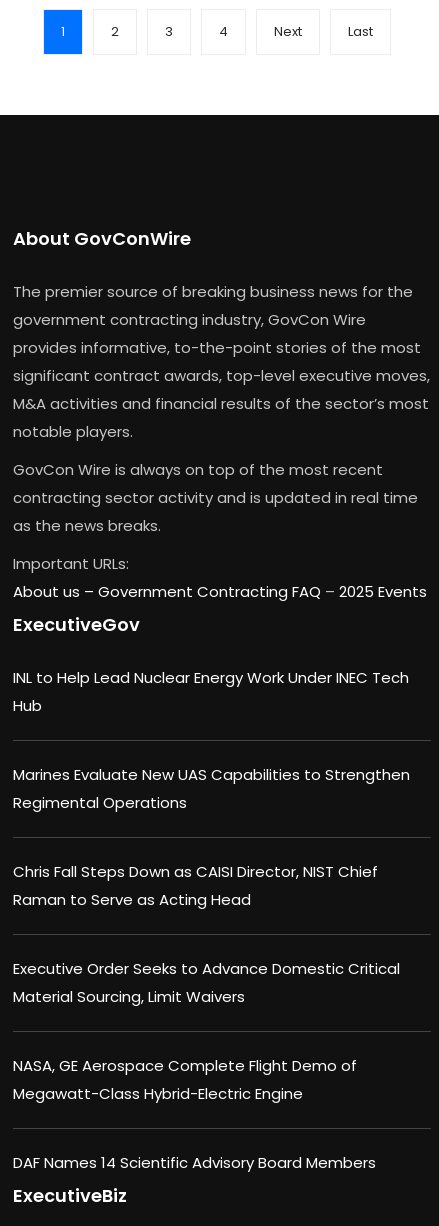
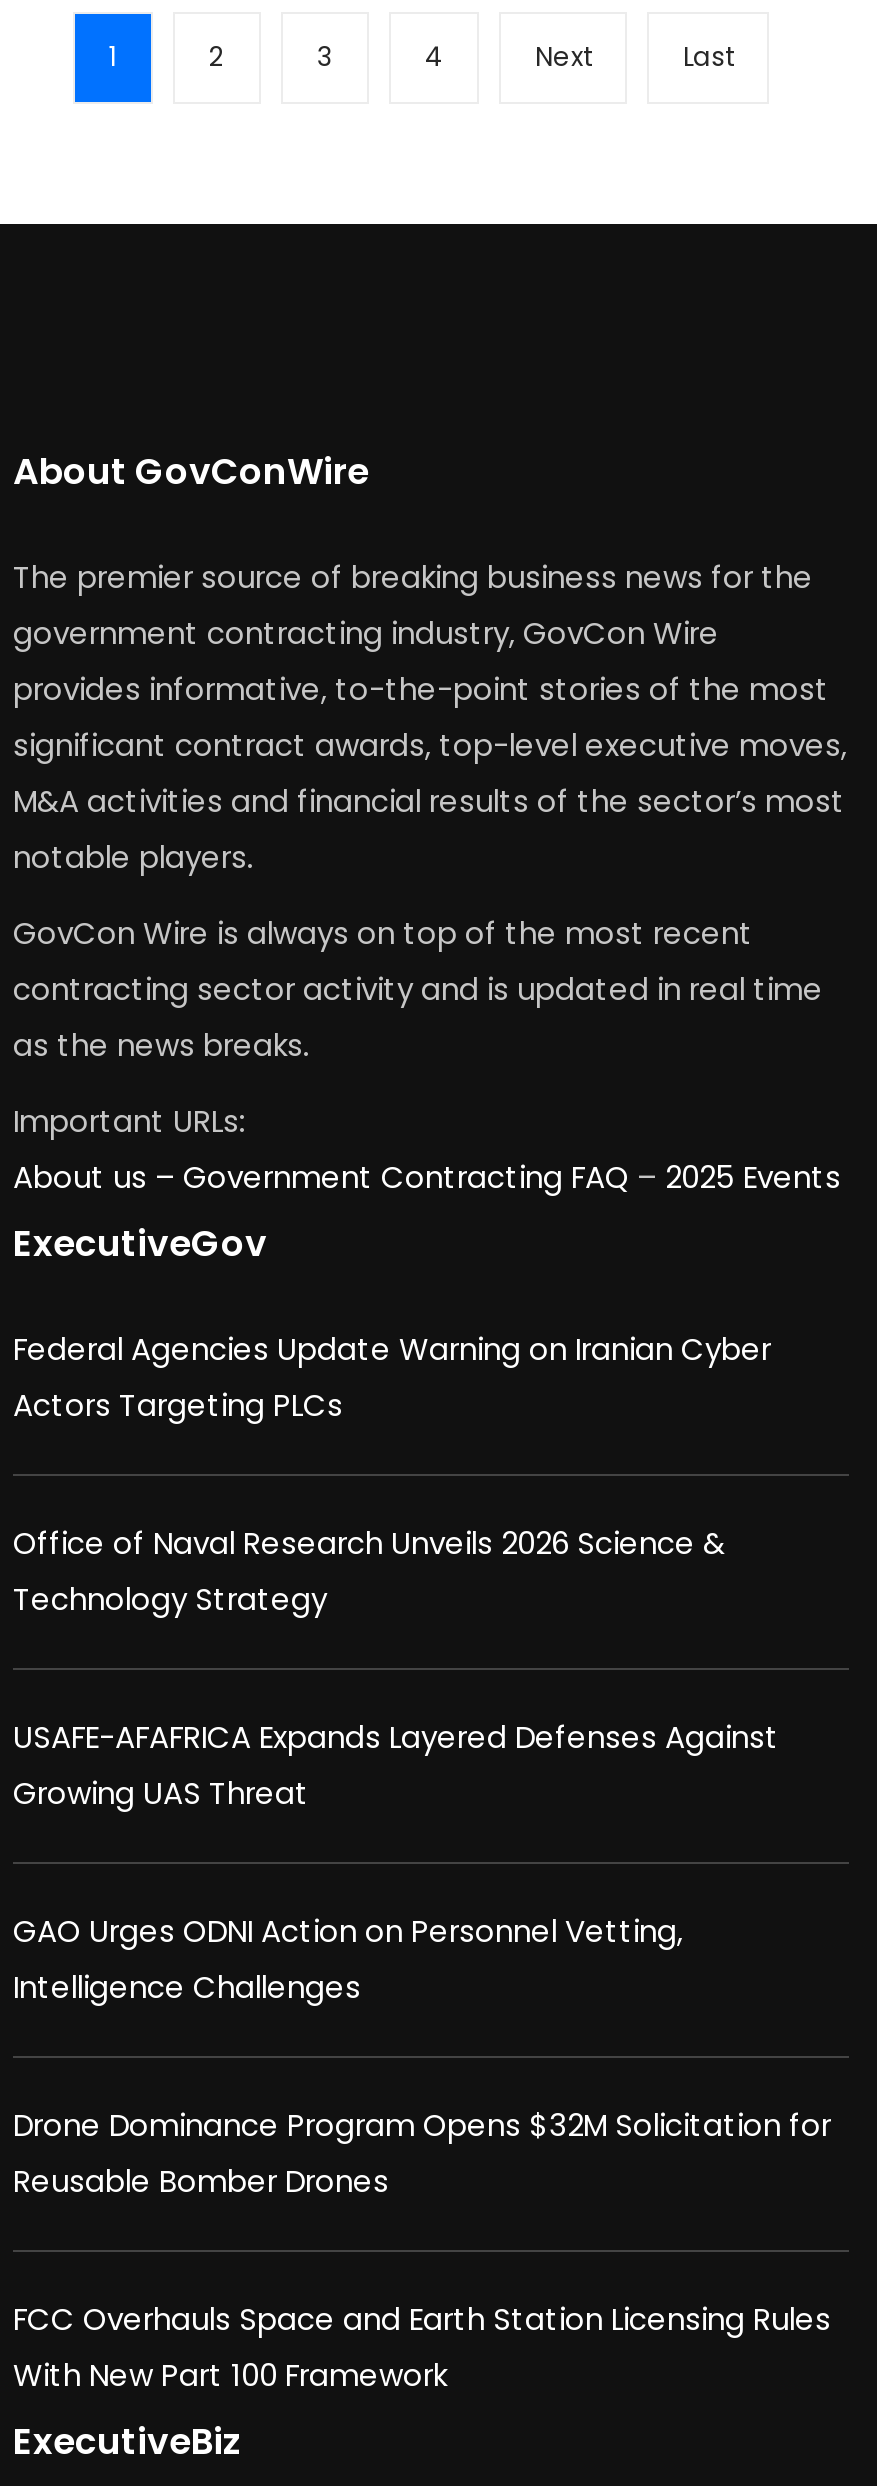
- INL to Help Lead Nuclear Energy Work Under INEC Tech
- Hub
+ Federal Agencies Update Warning on Iranian Cyber
+ Actors Targeting PLCs

- Marines Evaluate New UAS Capabilities to Strengthen
- Regimental Operations
+ Office of Naval Research Unveils 2026 Science &
+ Technology Strategy

- Chris Fall Steps Down as CAISI Director, NIST Chief
- Raman to Serve as Acting Head
+ USAFE-AFAFRICA Expands Layered Defenses Against
+ Growing UAS Threat

- Executive Order Seeks to Advance Domestic Critical
- Material Sourcing, Limit Waivers
+ GAO Urges ODNI Action on Personnel Vetting,
+ Intelligence Challenges

- NASA, GE Aerospace Complete Flight Demo of
- Megawatt-Class Hybrid-Electric Engine
+ Drone Dominance Program Opens $32M Solicitation for
+ Reusable Bomber Drones

- DAF Names 14 Scientific Advisory Board Members
+ FCC Overhauls Space and Earth Station Licensing Rules
+ With New Part 100 Framework
